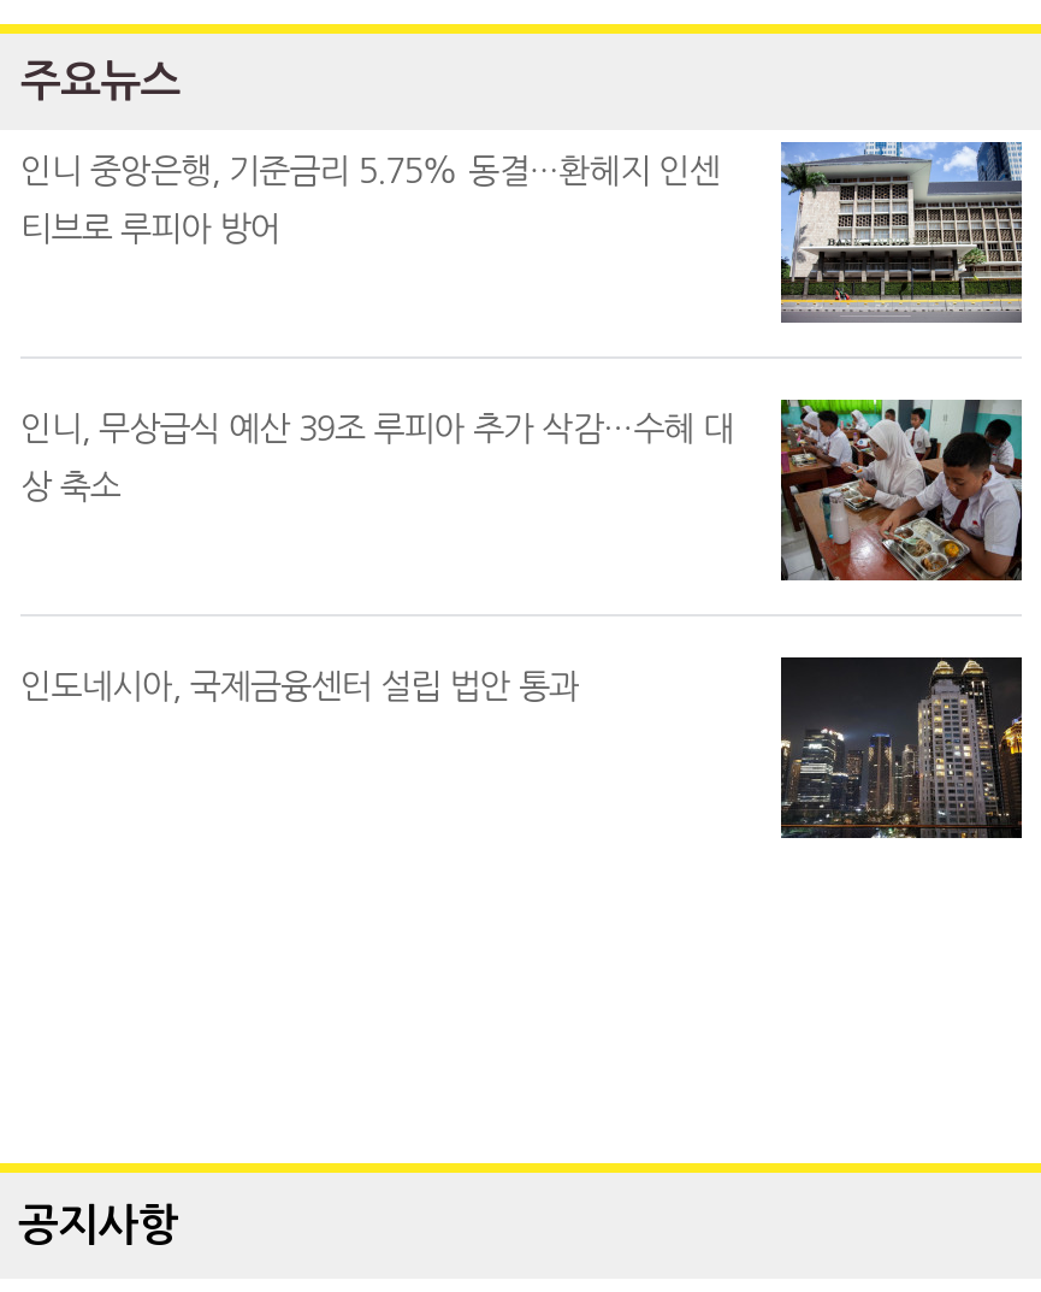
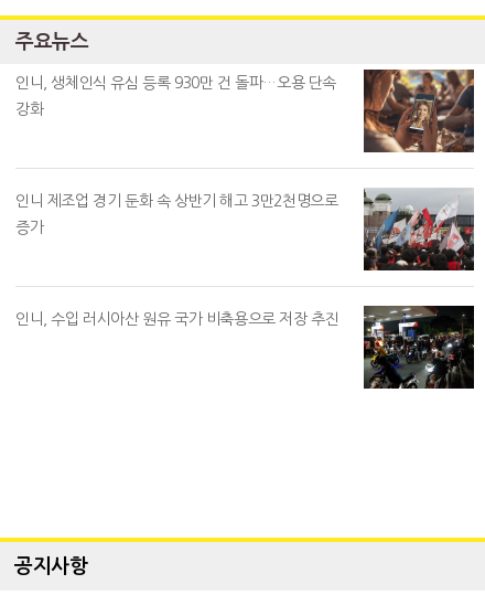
- [image]
- 인니 중앙은행, 기준금리 5.75% 동결…환헤지 인센
+ [image]
+ 인니, 생체인식 유심 등록 930만 건 돌파…오용 단속

- 티브로 루피아 방어
+ 강화

- [image]
- 인니, 무상급식 예산 39조 루피아 추가 삭감…수혜 대
+ [image]
+ 인니 제조업 경기 둔화 속 상반기 해고 3만2천명으로

- 상 축소
+ 증가

- [image]
+ [image]

- 인도네시아, 국제금융센터 설립 법안 통과
+ 인니, 수입 러시아산 원유 국가 비축용으로 저장 추진
